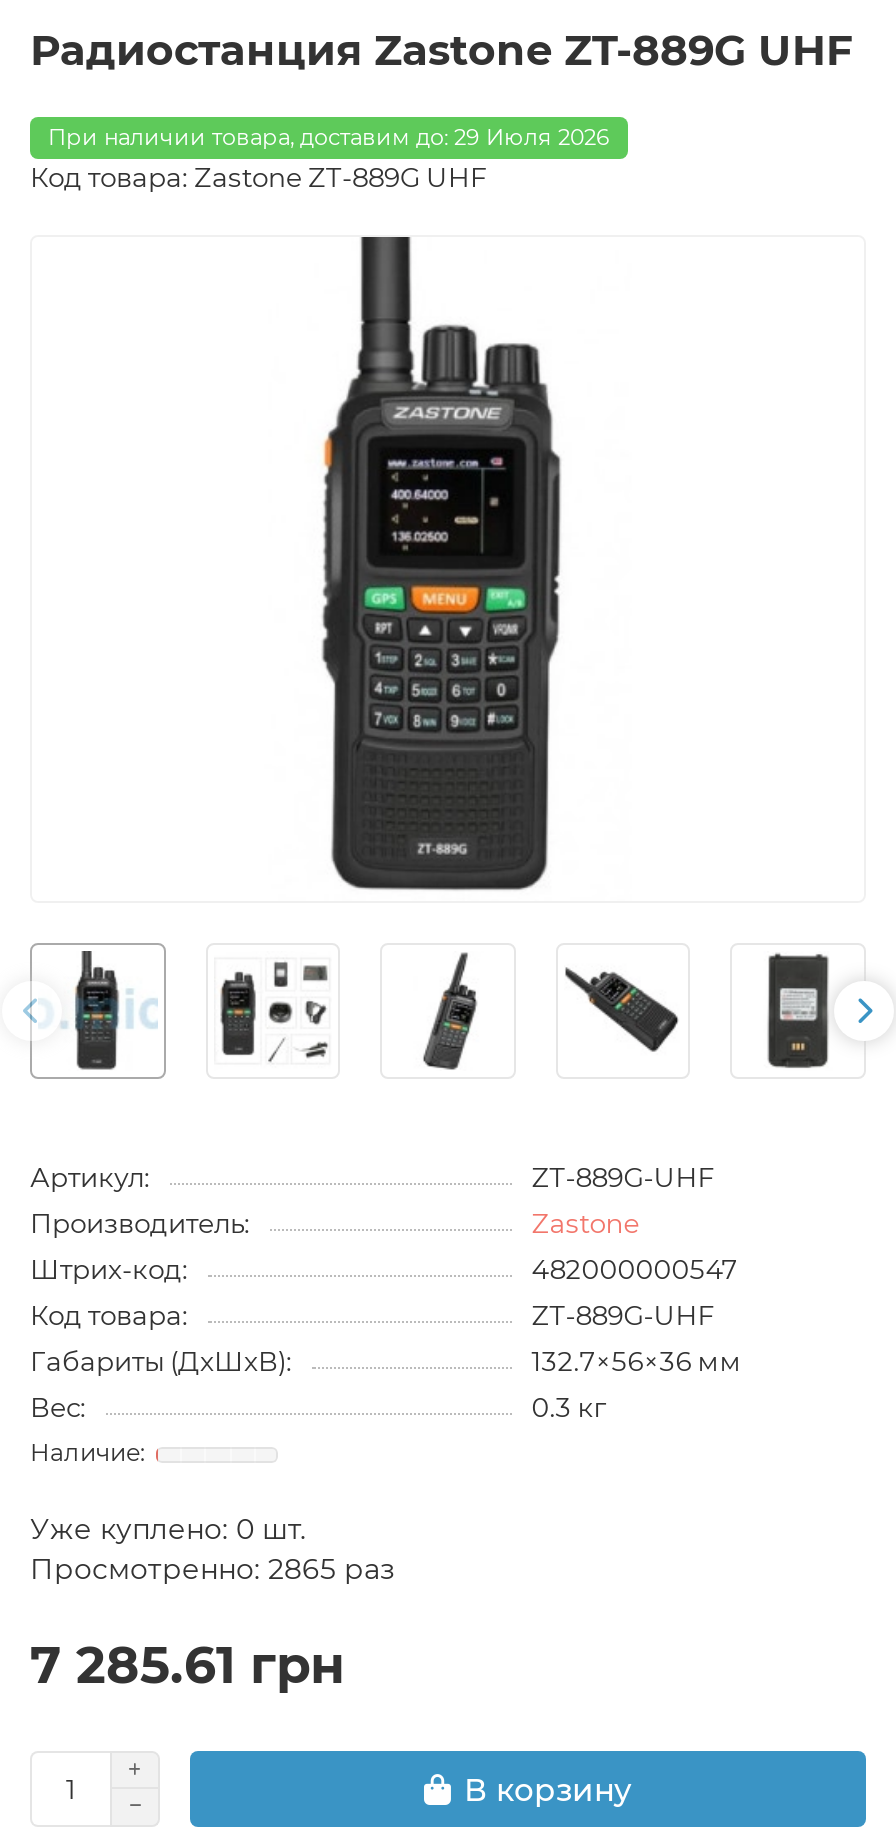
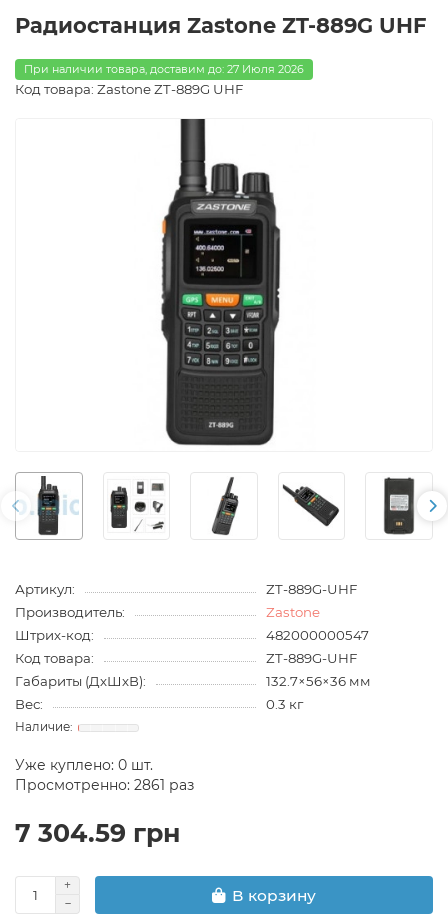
- При наличии товара, доставим до: 29 Июля 2026
+ При наличии товара, доставим до: 27 Июля 2026

- Просмотренно: 2865 раз
+ Просмотренно: 2861 раз

- 7 285.61 грн
+ 7 304.59 грн
